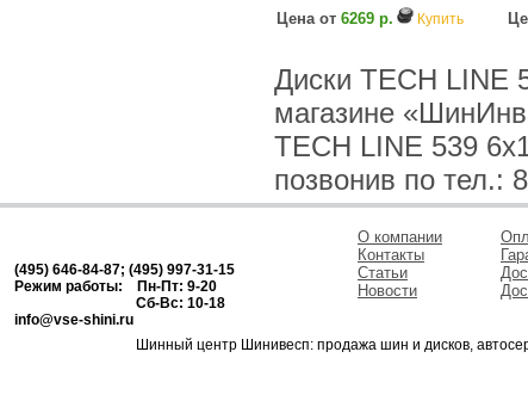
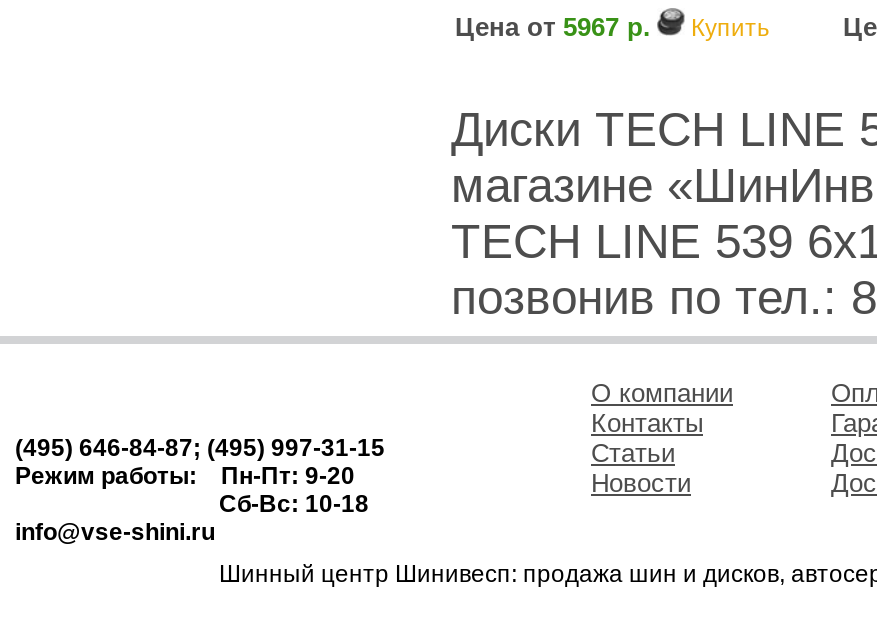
- Цена от 6269 р. Купить
+ Цена от 5967 р. Купить
